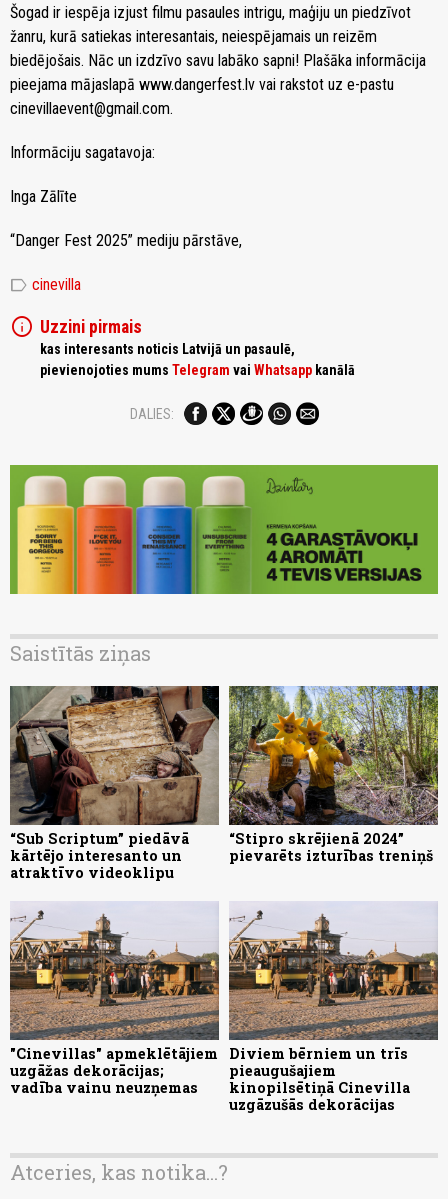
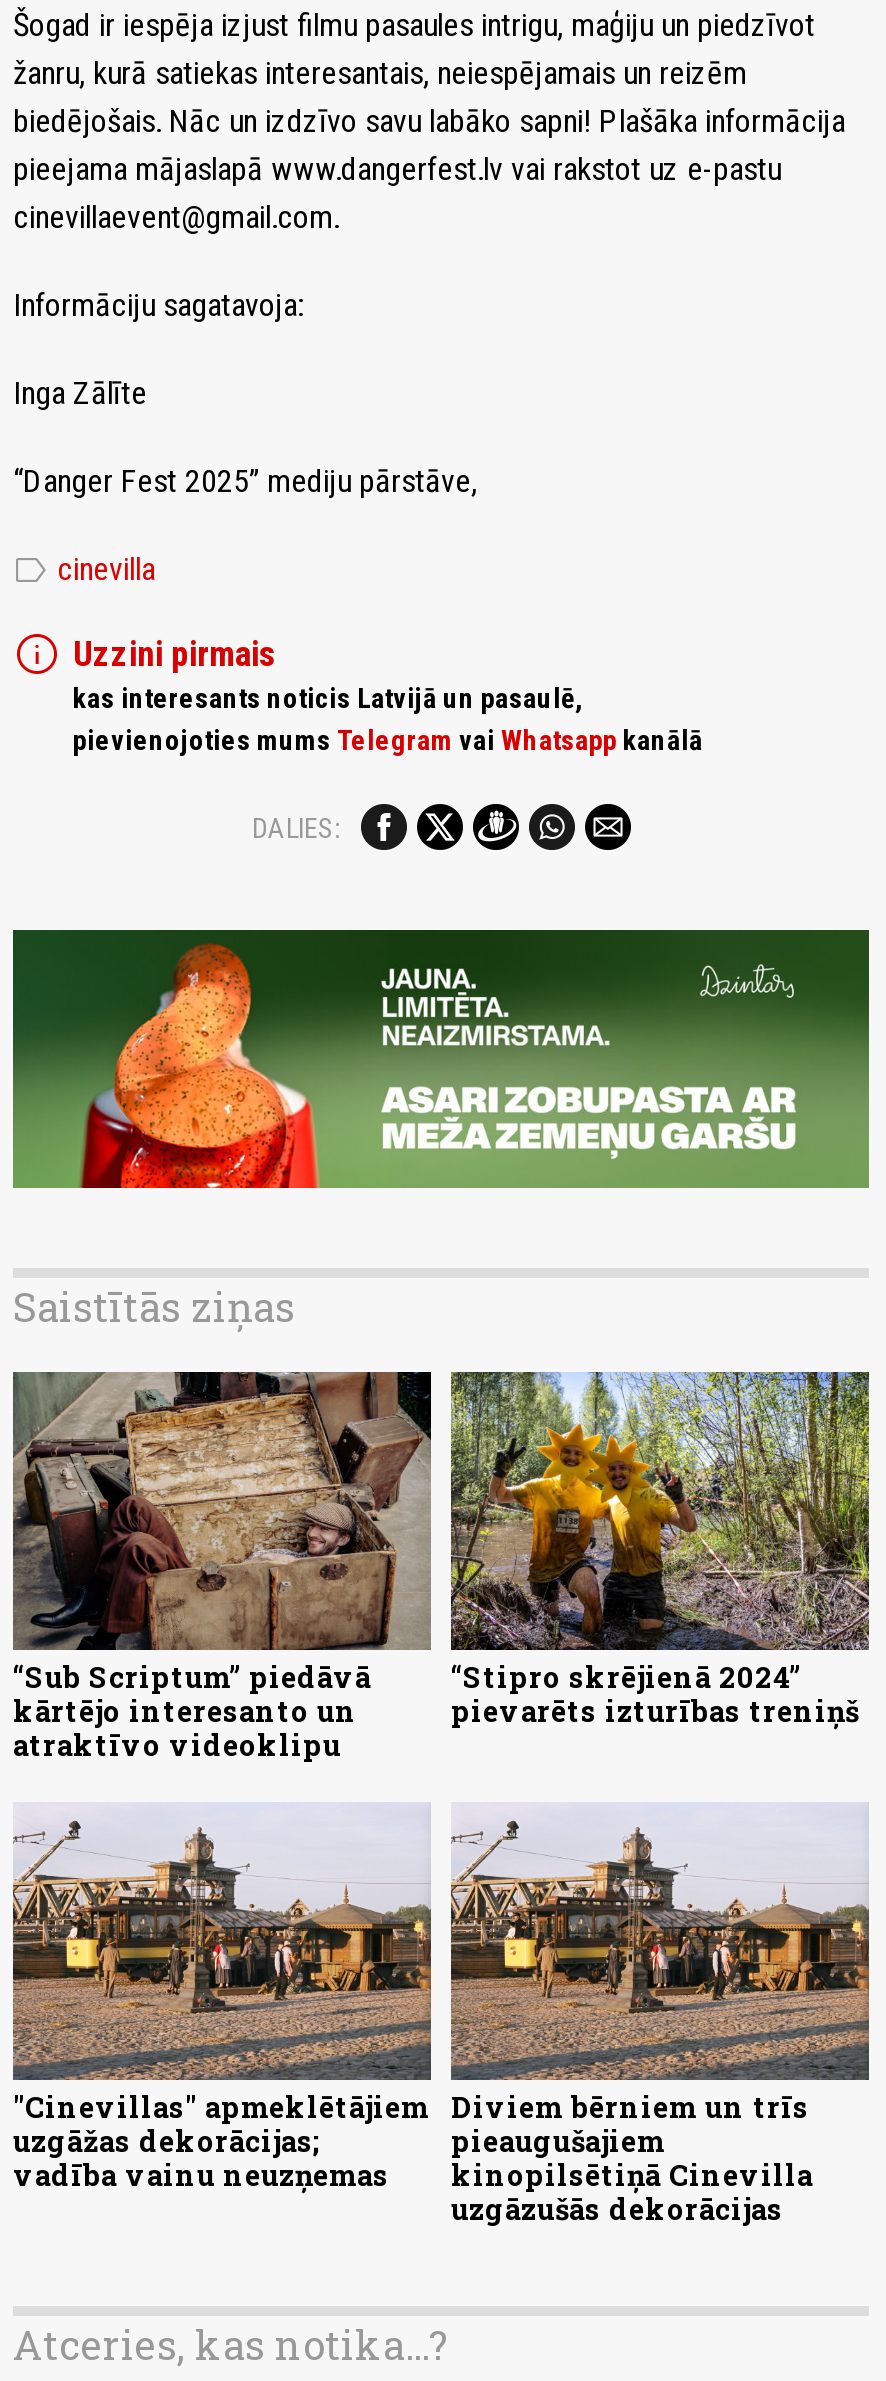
- [image]
+ [image]
